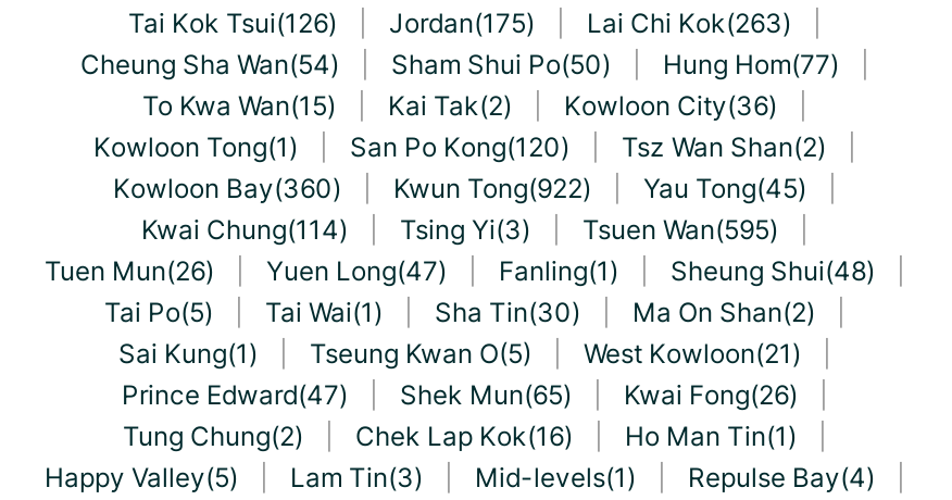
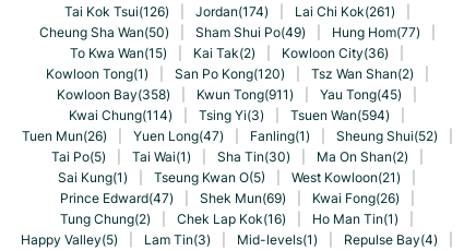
- Jordan(175)
+ Jordan(174)

- Lai Chi Kok(263)
+ Lai Chi Kok(261)

- Cheung Sha Wan(54)
+ Cheung Sha Wan(50)

- Sham Shui Po(50)
+ Sham Shui Po(49)

- Kowloon Bay(360)
+ Kowloon Bay(358)

- Kwun Tong(922)
+ Kwun Tong(911)

- Tsuen Wan(595)
+ Tsuen Wan(594)

- Sheung Shui(48)
+ Sheung Shui(52)

- Shek Mun(65)
+ Shek Mun(69)
